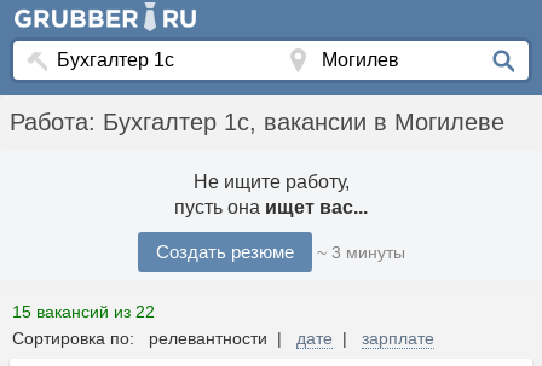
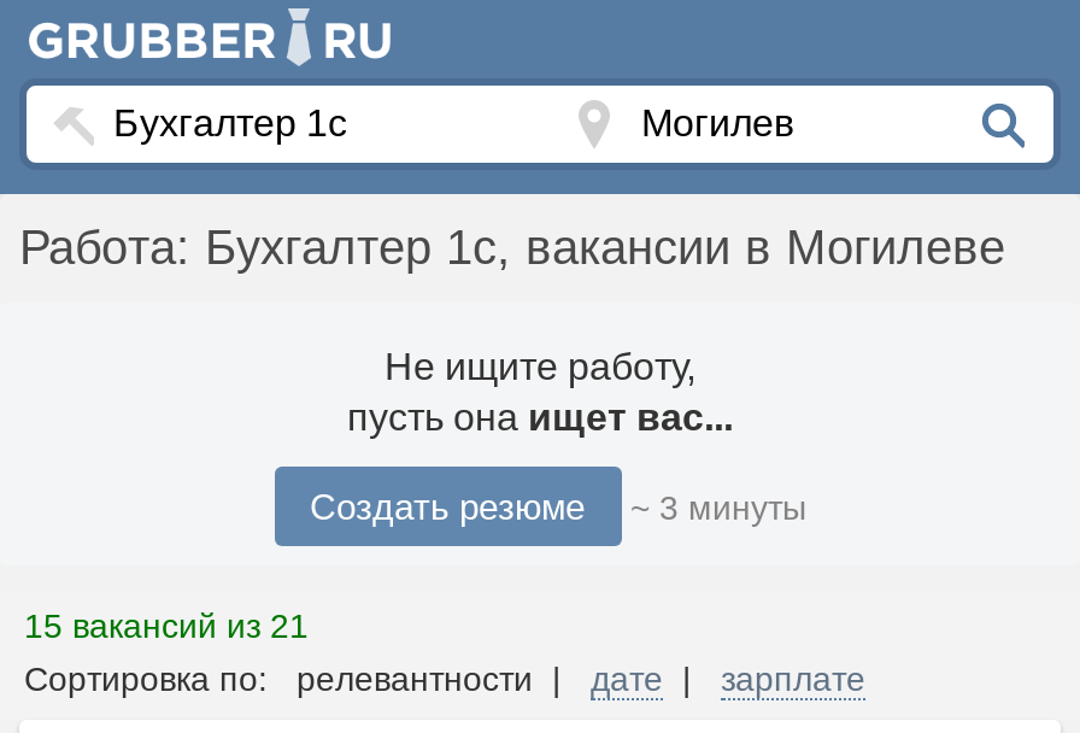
- 15 вакансий из 22
+ 15 вакансий из 21
